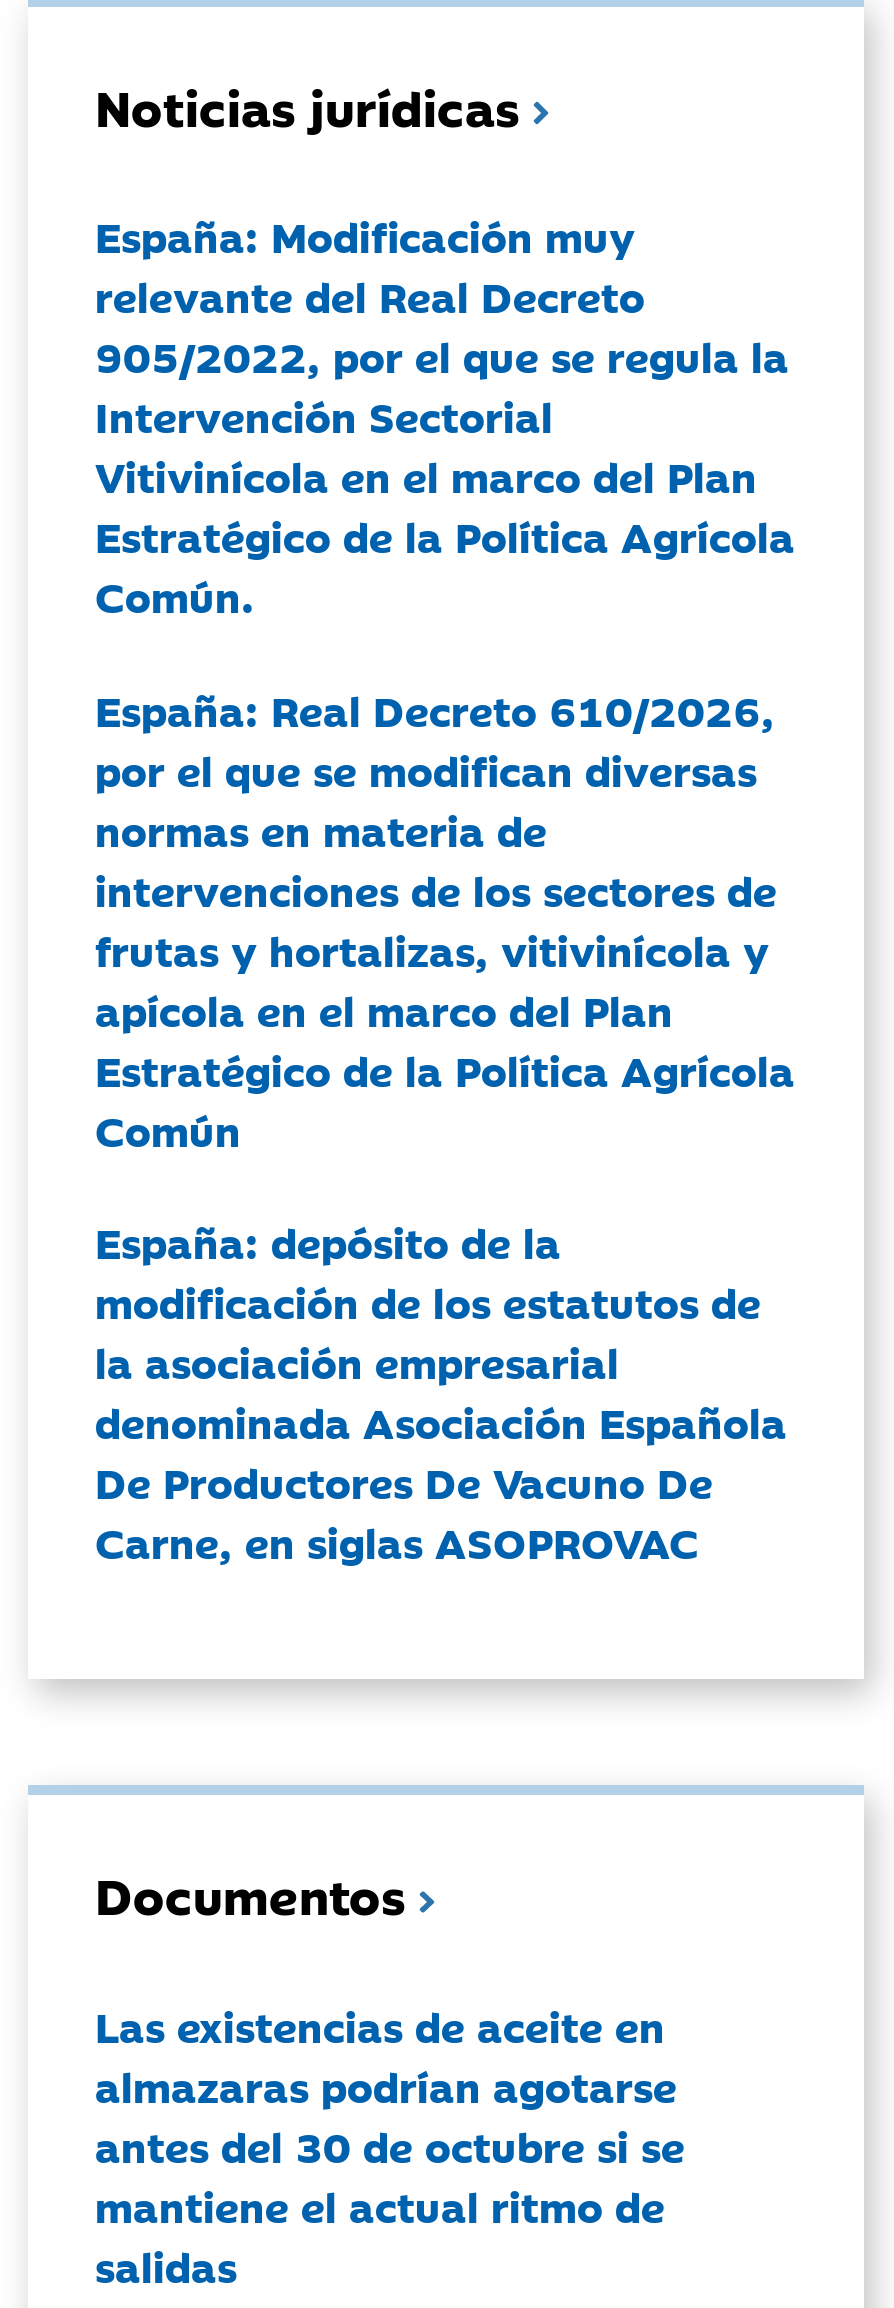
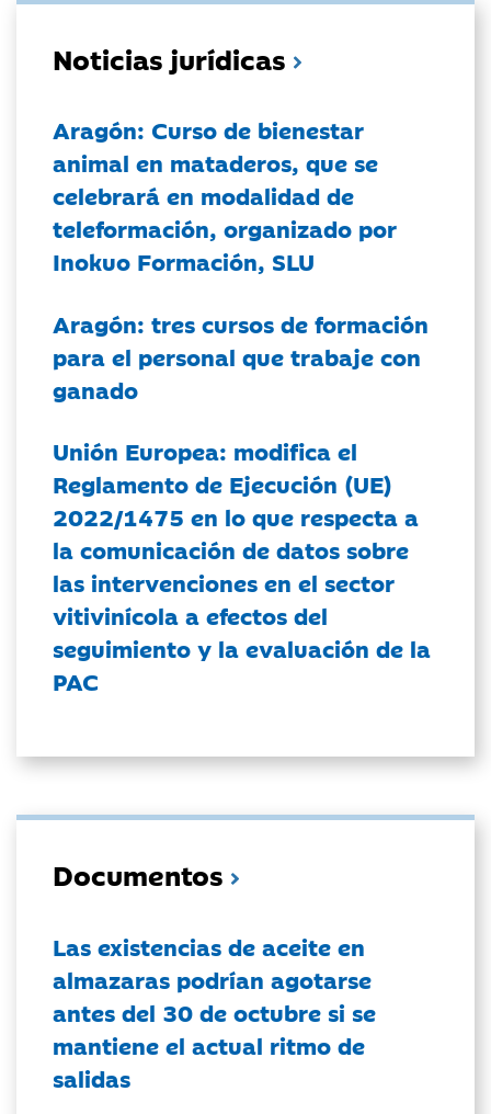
- España: Modificación muy
- relevante del Real Decreto
- 905/2022, por el que se regula la
- Intervención Sectorial
- Vitivinícola en el marco del Plan
- Estratégico de la Política Agrícola
- Común.
+ Aragón: Curso de bienestar
+ animal en mataderos, que se
+ celebrará en modalidad de
+ teleformación, organizado por
+ Inokuo Formación, SLU

- España: Real Decreto 610/2026,
- por el que se modifican diversas
- normas en materia de
- intervenciones de los sectores de
- frutas y hortalizas, vitivinícola y
- apícola en el marco del Plan
- Estratégico de la Política Agrícola
- Común
+ Aragón: tres cursos de formación
+ para el personal que trabaje con
+ ganado

- España: depósito de la
- modificación de los estatutos de
- la asociación empresarial
- denominada Asociación Española
- De Productores De Vacuno De
- Carne, en siglas ASOPROVAC
+ Unión Europea: modifica el
+ Reglamento de Ejecución (UE)
+ 2022/1475 en lo que respecta a
+ la comunicación de datos sobre
+ las intervenciones en el sector
+ vitivinícola a efectos del
+ seguimiento y la evaluación de la
+ PAC
